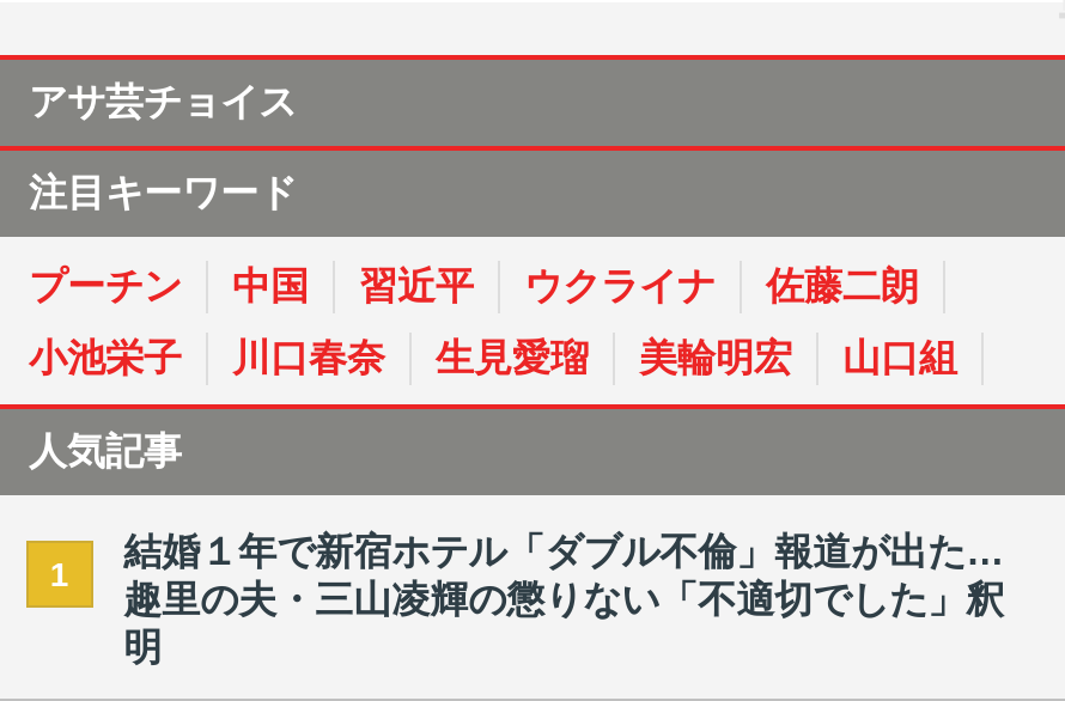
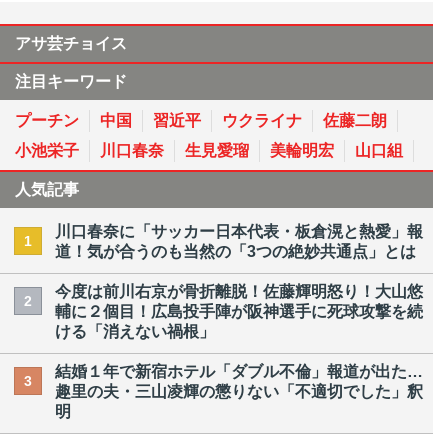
+ 川口春奈に「サッカー日本代表・板倉滉と熱愛」報
+ 道！気が合うのも当然の「3つの絶妙共通点」とは
+ 2

+ 今度は前川右京が骨折離脱！佐藤輝明怒り！大山悠
+ 輔に２個目！広島投手陣が阪神選手に死球攻撃を続
+ ける「消えない禍根」
+ 3
